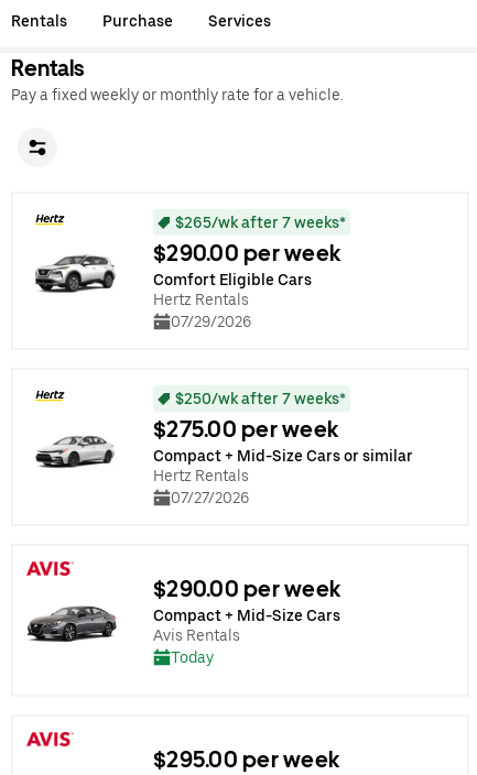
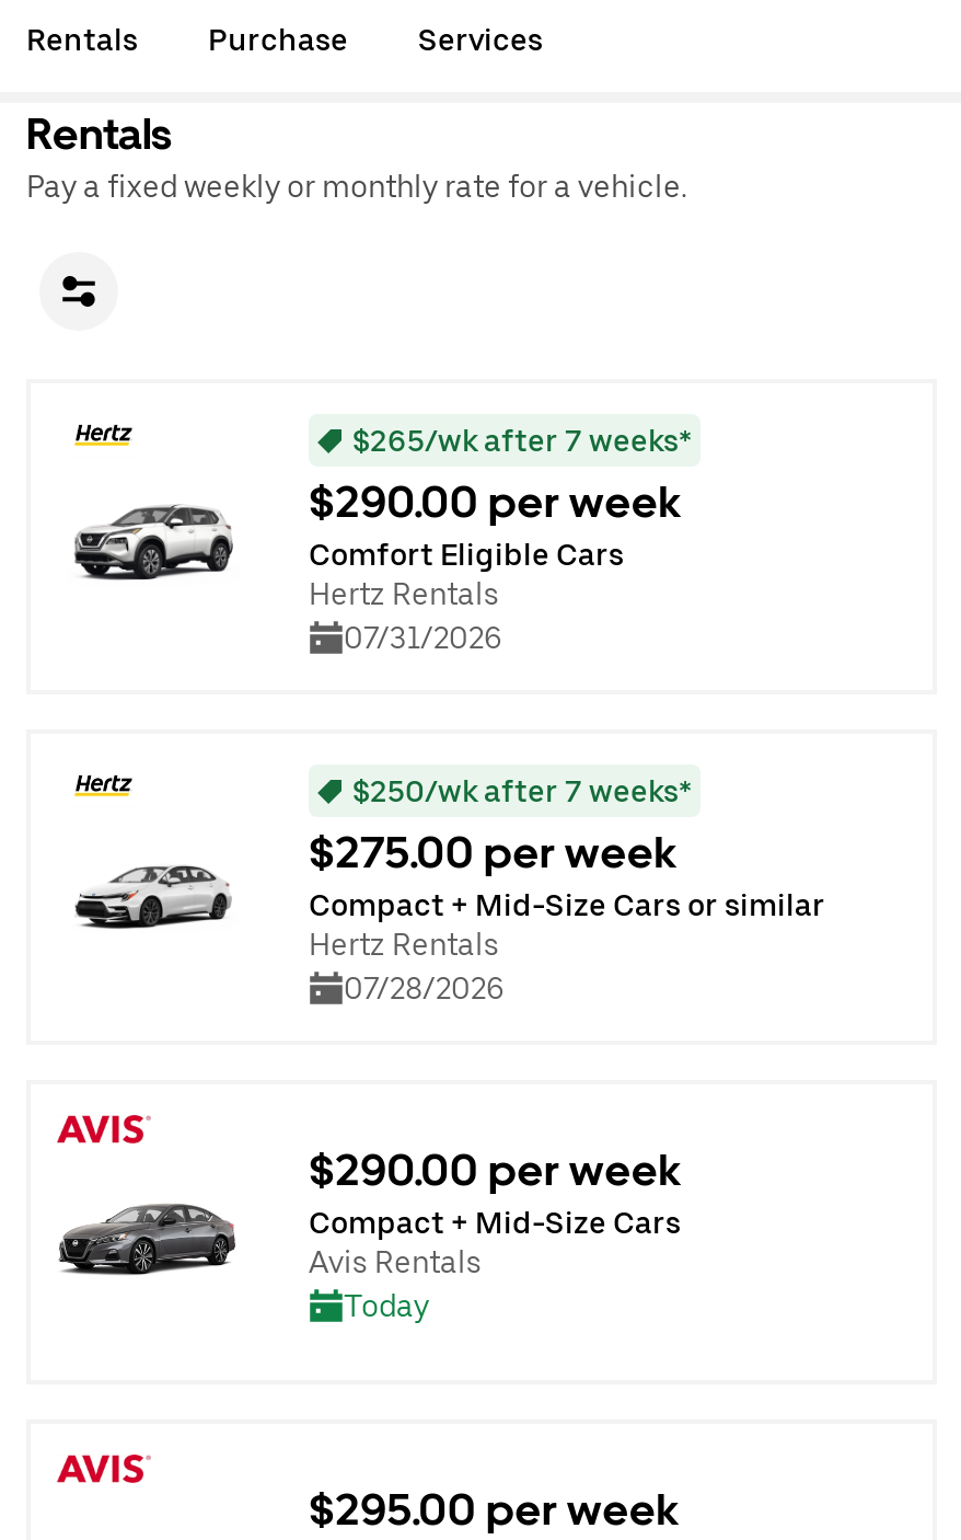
- 07/29/2026
+ 07/31/2026

- 07/27/2026
+ 07/28/2026
